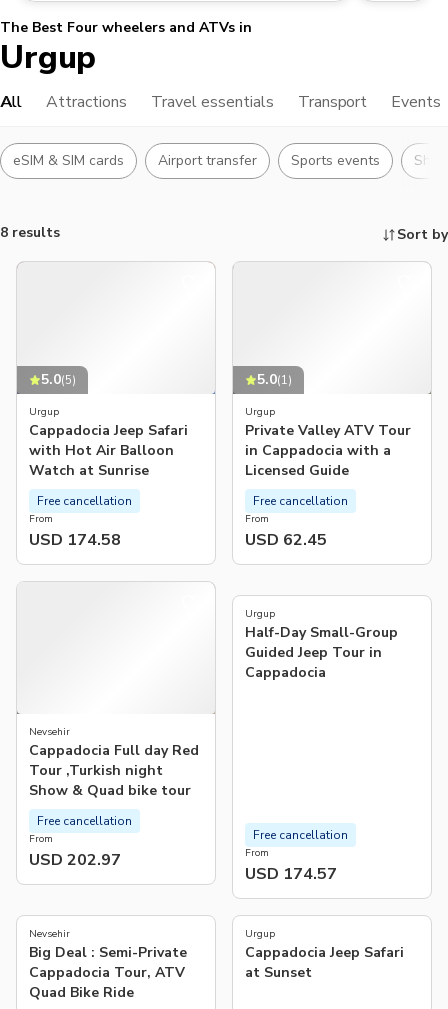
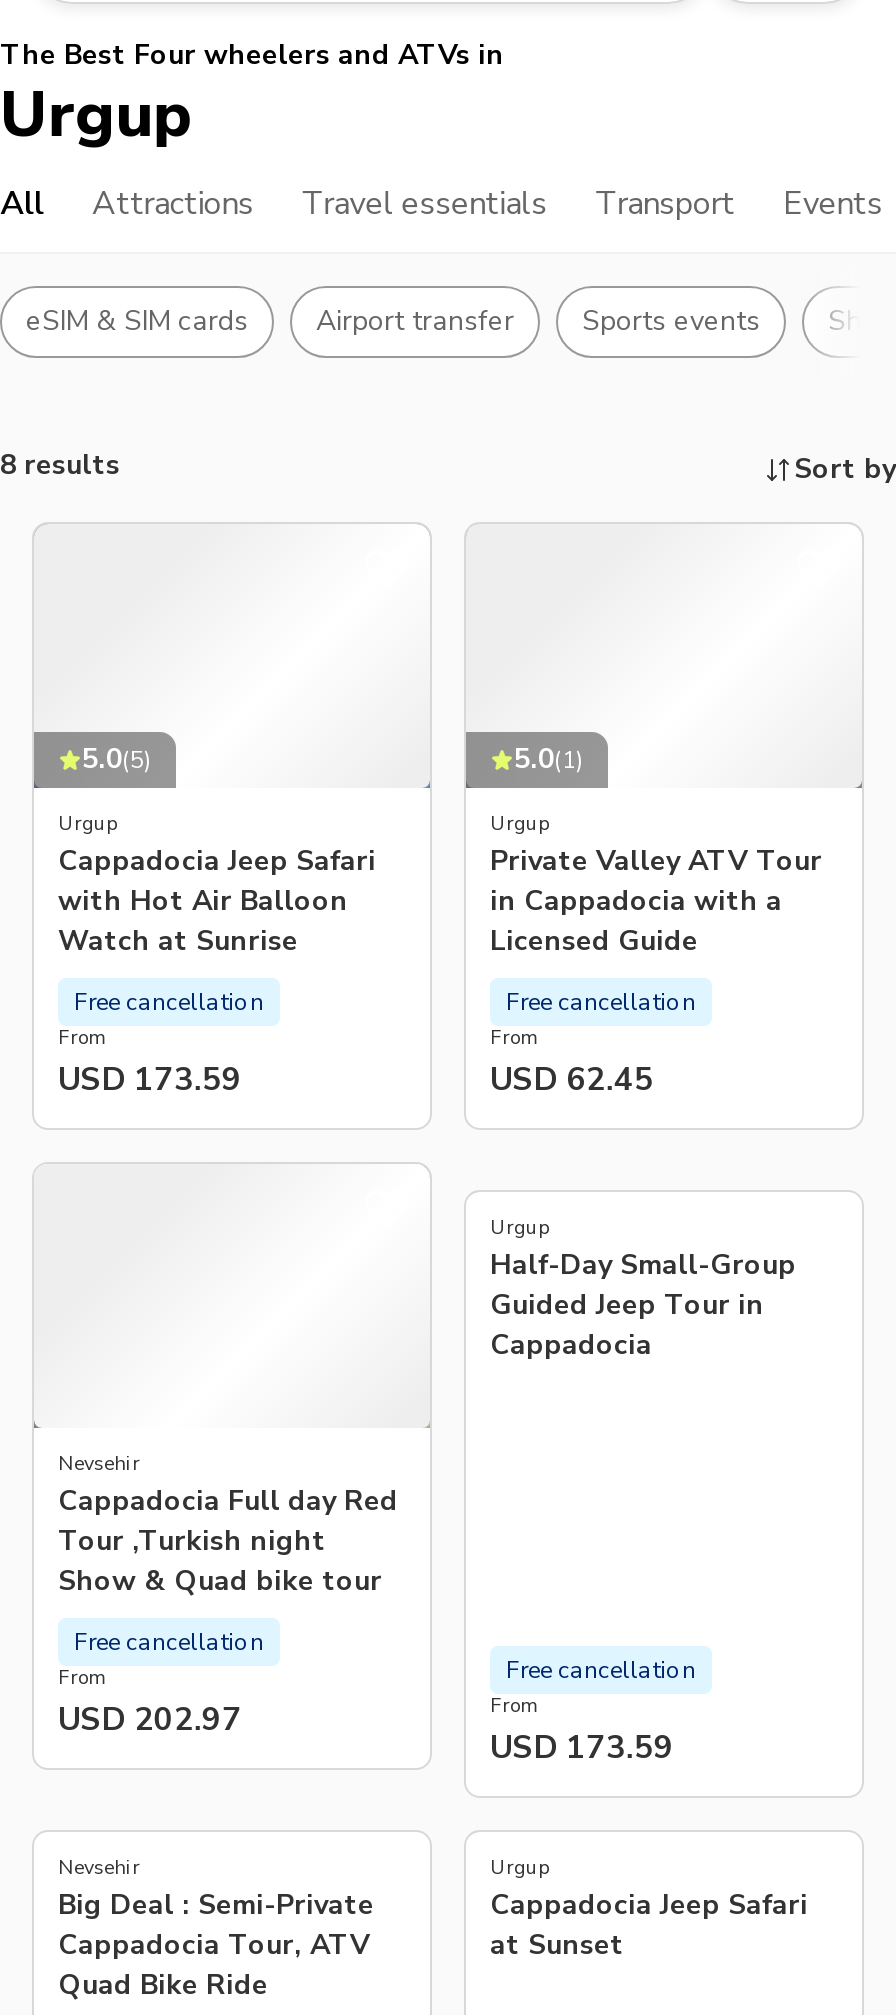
- USD 174.58
+ USD 173.59

- USD 174.57
+ USD 173.59
